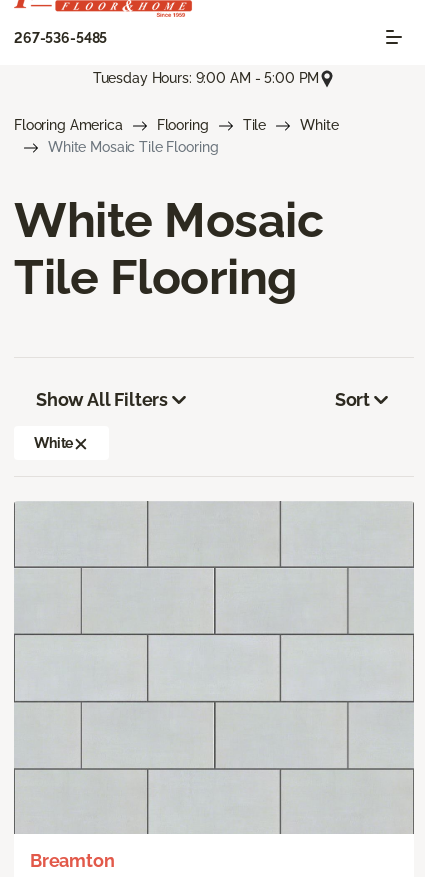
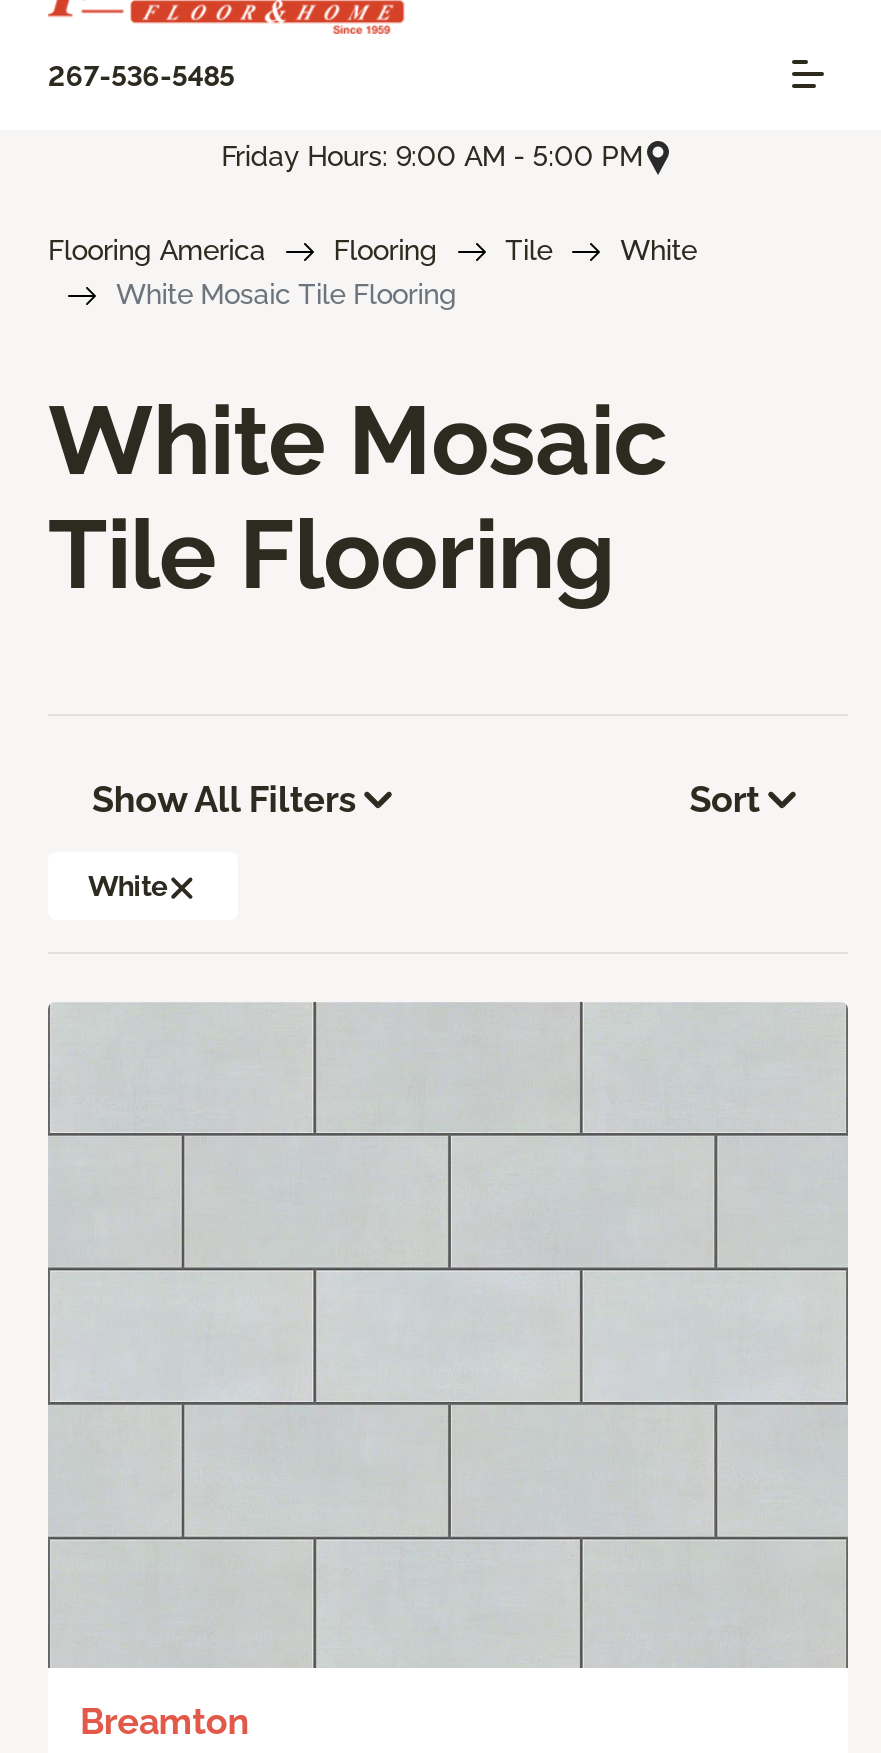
- Tuesday Hours: 9:00 AM - 5:00 PM
+ Friday Hours: 9:00 AM - 5:00 PM
